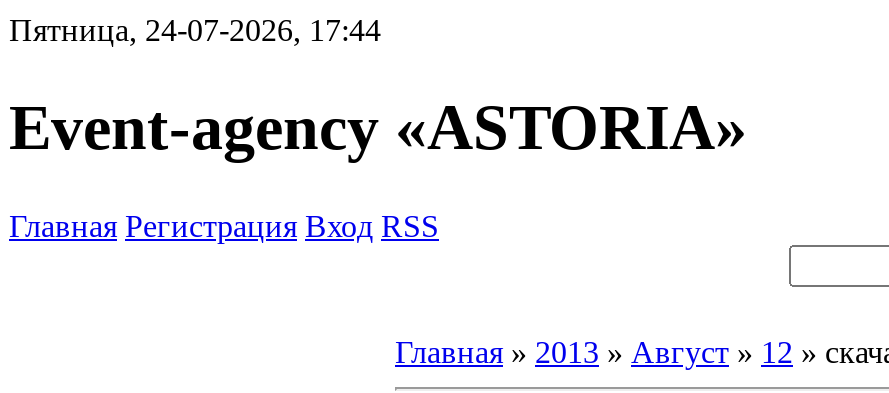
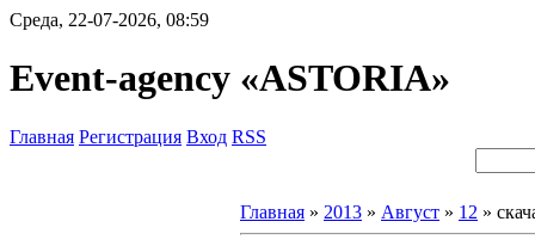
- Пятница, 24-07-2026, 17:44
+ Среда, 22-07-2026, 08:59
